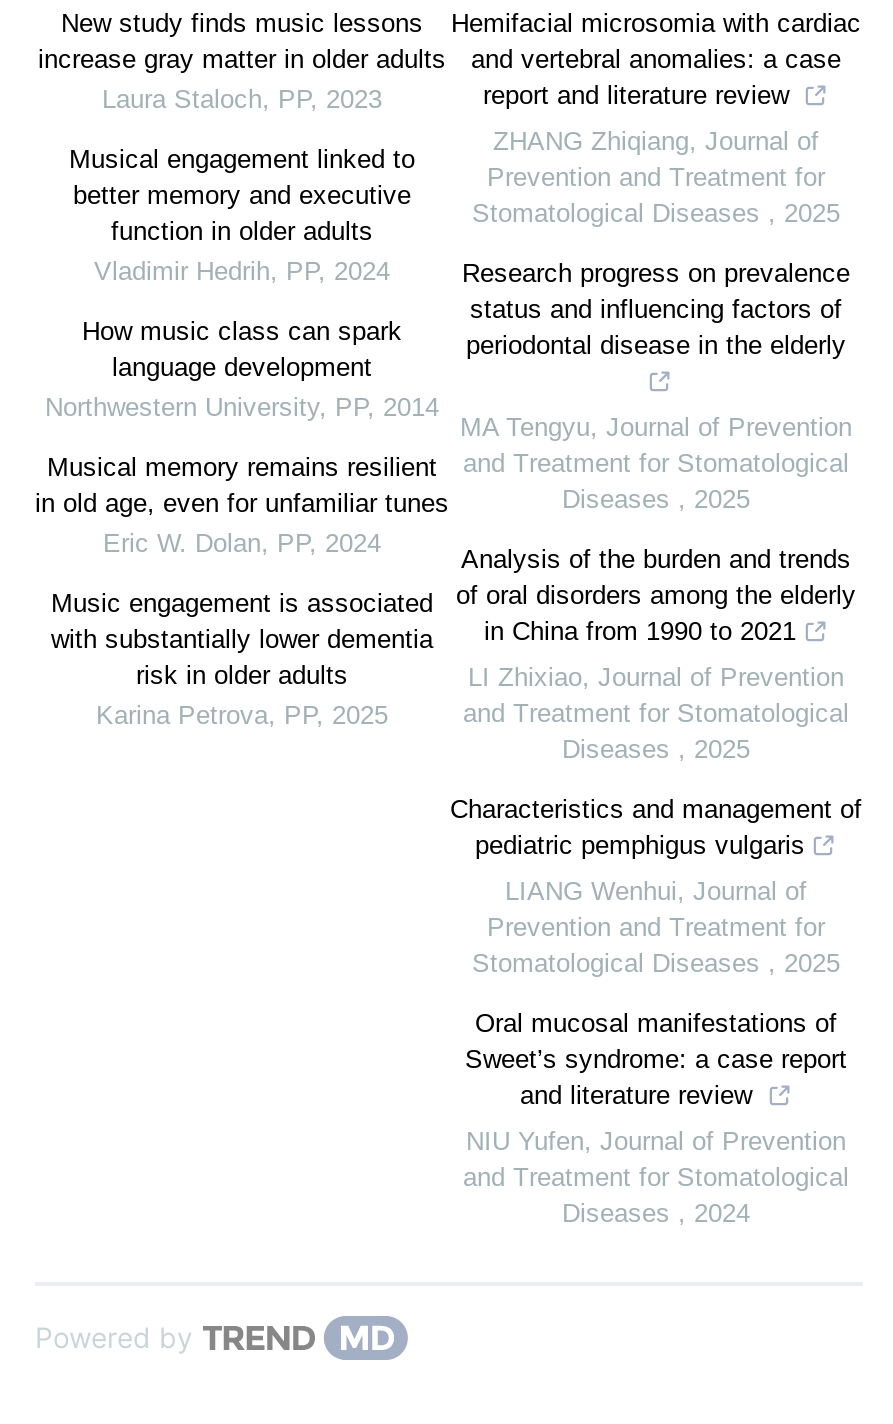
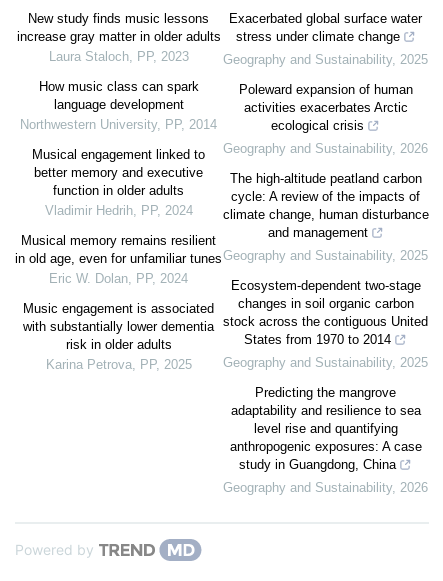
- Hemifacial microsomia with cardiac
- and vertebral anomalies: a case
- report and literature review
+ Exacerbated global surface water
+ stress under climate change

- ZHANG Zhiqiang, Journal of
- Prevention and Treatment for
- Stomatological Diseases, 2025
+ Geography and Sustainability, 2025

moved down: Musical engagement linked to | better memory and executive

moved down: function in older adults

moved down: Vladimir Hedrih, PP, 2024

- Research progress on prevalence
- status and influencing factors of
- periodontal disease in the elderly
+ Poleward expansion of human
+ activities exacerbates Arctic
+ ecological crisis

moved up: How music class can spark | language development | Northwestern University, PP, 2014

- MA Tengyu, Journal of Prevention
- and Treatment for Stomatological
- Diseases, 2025
+ Geography and Sustainability, 2026

- Analysis of the burden and trends
- of oral disorders among the elderly
- in China from 1990 to 2021
+ The high-altitude peatland carbon
+ cycle: A review of the impacts of
+ climate change, human disturbance
+ and management

- LI Zhixiao, Journal of Prevention
- and Treatment for Stomatological
- Diseases, 2025
+ Geography and Sustainability, 2025

- Characteristics and management of
- pediatric pemphigus vulgaris
+ Ecosystem-dependent two-stage
+ changes in soil organic carbon
+ stock across the contiguous United
+ States from 1970 to 2014

- LIANG Wenhui, Journal of
- Prevention and Treatment for
- Stomatological Diseases, 2025
+ Geography and Sustainability, 2025

- Oral mucosal manifestations of
- Sweet’s syndrome: a case report
- and literature review
+ Predicting the mangrove
+ adaptability and resilience to sea
+ level rise and quantifying
+ anthropogenic exposures: A case
+ study in Guangdong, China

- NIU Yufen, Journal of Prevention
- and Treatment for Stomatological
- Diseases, 2024
+ Geography and Sustainability, 2026
